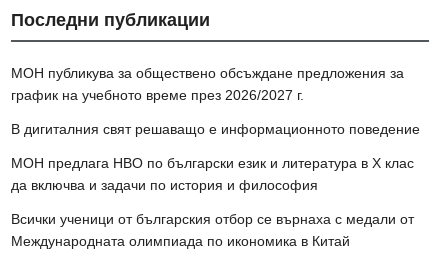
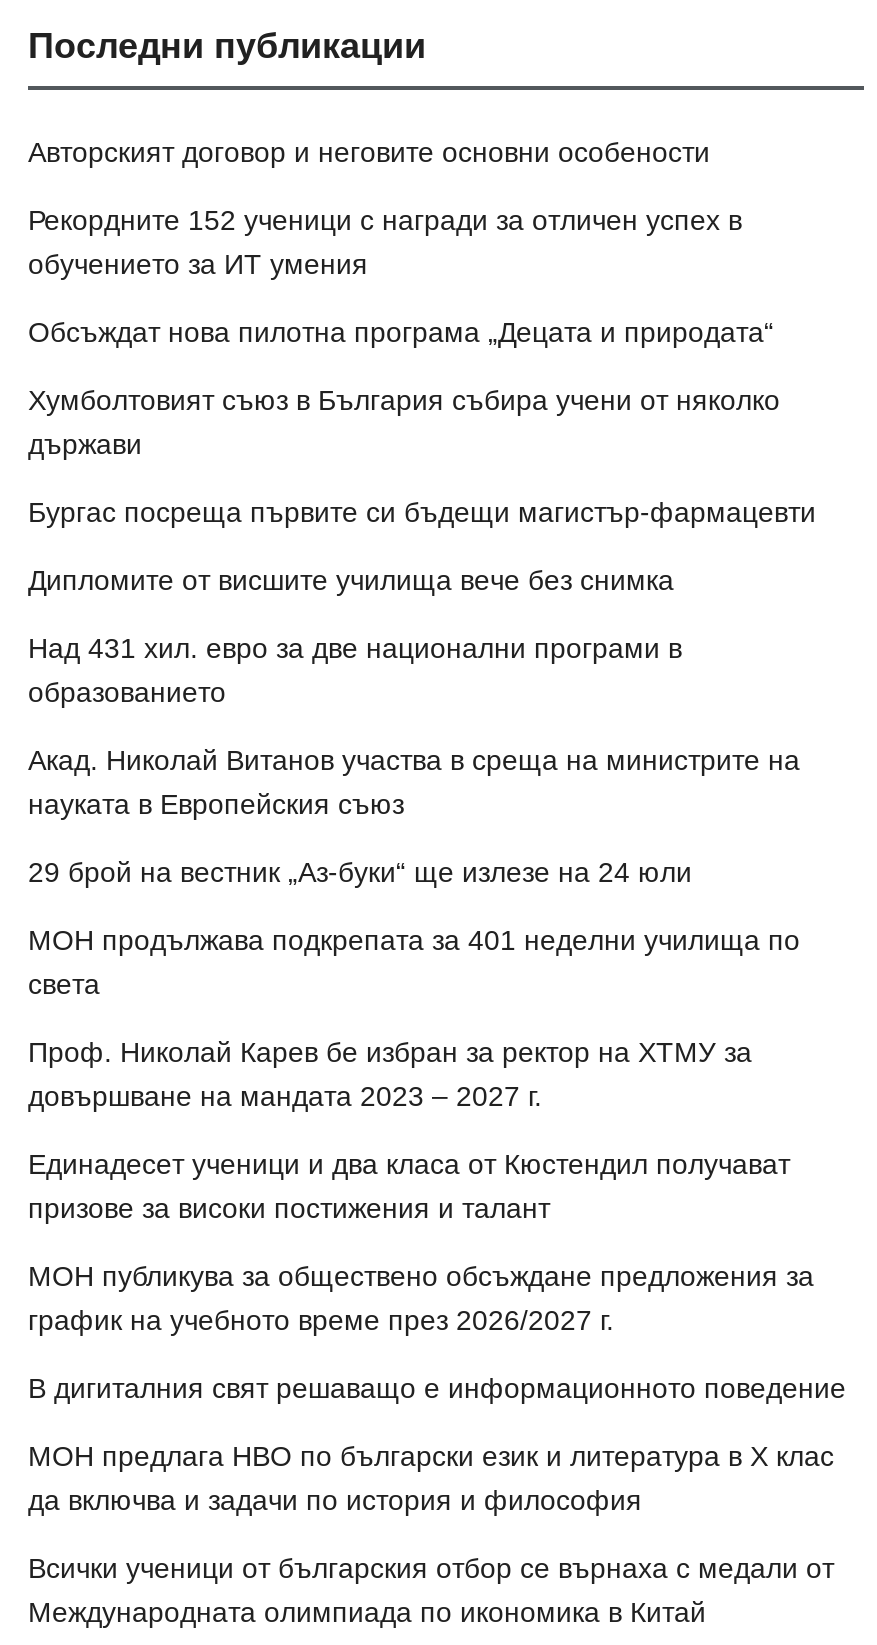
+ Авторският договор и неговите основни особености
+ Рекордните 152 ученици с награди за отличен успех в
+ обучението за ИТ умения
+ Обсъждат нова пилотна програма „Децата и природата“
+ Хумболтовият съюз в България събира учени от няколко
+ държави
+ Бургас посреща първите си бъдещи магистър-фармацевти
+ Дипломите от висшите училища вече без снимка
+ Над 431 хил. евро за две национални програми в
+ образованието
+ Акад. Николай Витанов участва в среща на министрите на
+ науката в Европейския съюз
+ 29 брой на вестник „Аз-буки“ ще излезе на 24 юли
+ МОН продължава подкрепата за 401 неделни училища по
+ света
+ Проф. Николай Карев бе избран за ректор на ХТМУ за
+ довършване на мандата 2023 – 2027 г.
+ Единадесет ученици и два класа от Кюстендил получават
+ призове за високи постижения и талант
